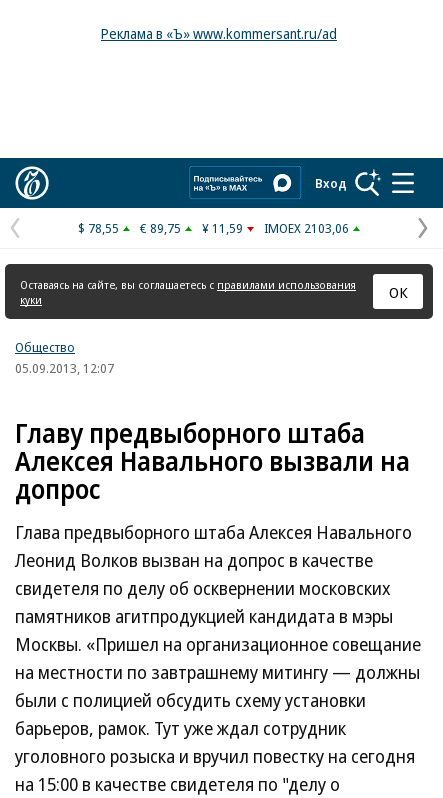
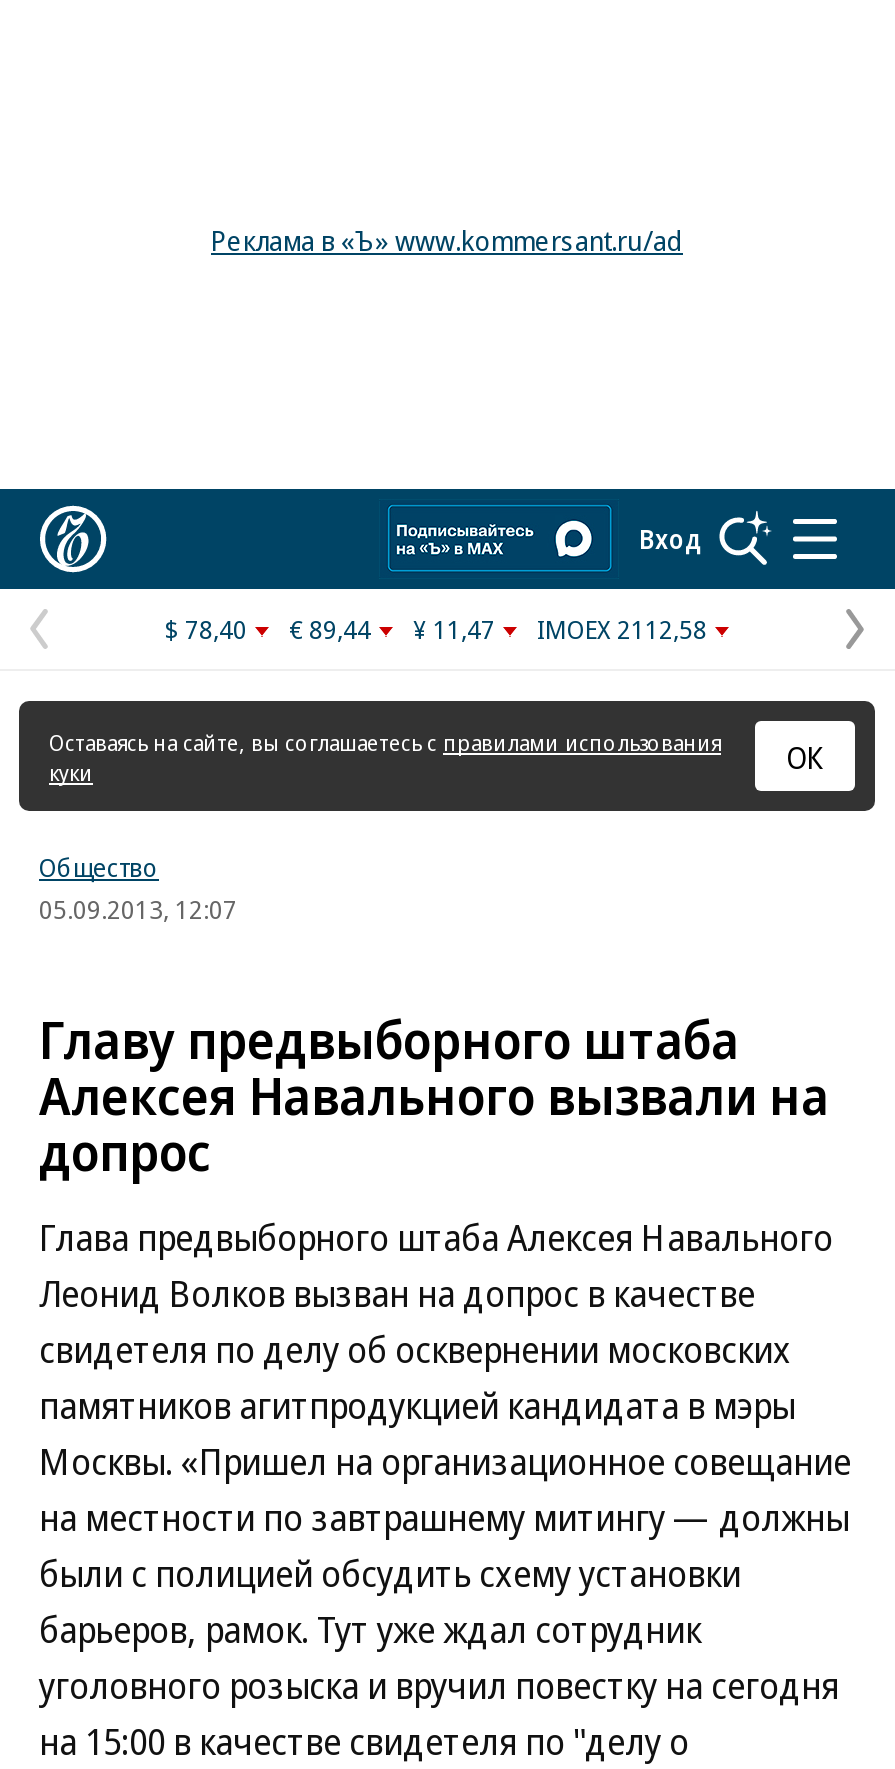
- $ 78,55
+ $ 78,40

- € 89,75
+ € 89,44

- ¥ 11,59
+ ¥ 11,47

- IMOEX 2103,06
+ IMOEX 2112,58
